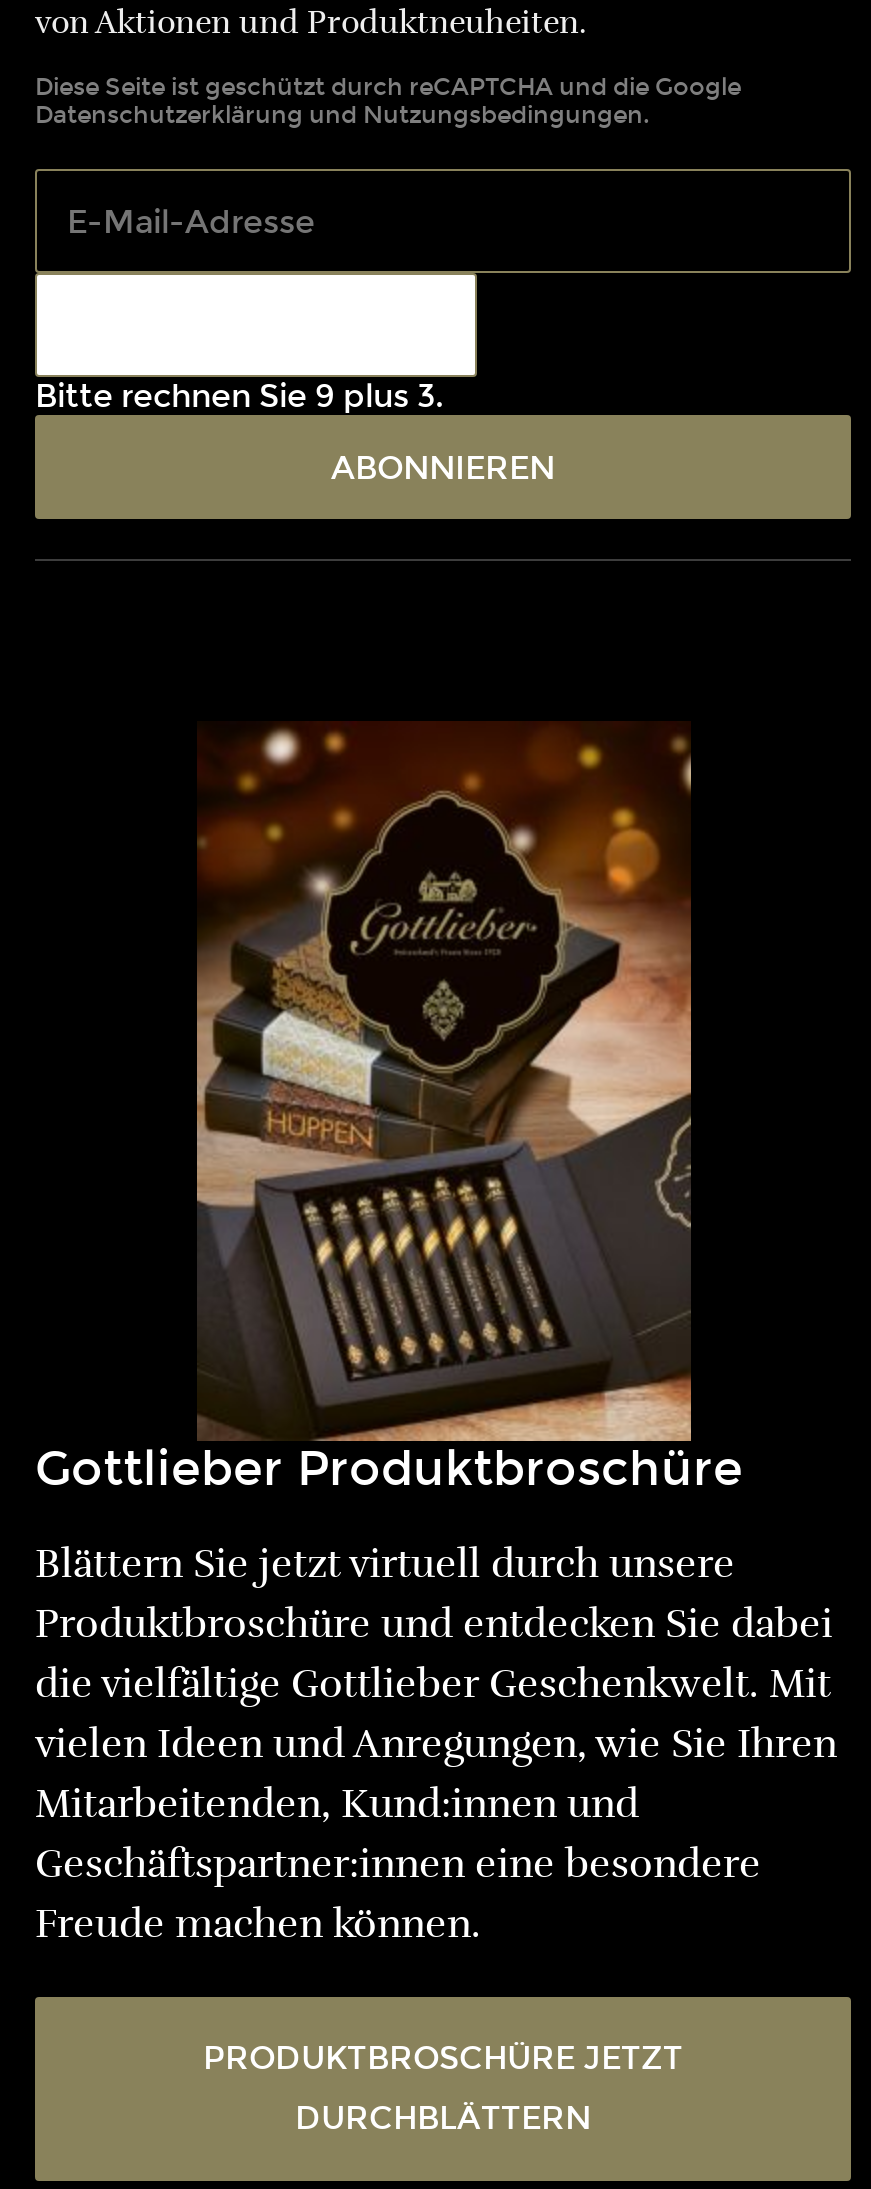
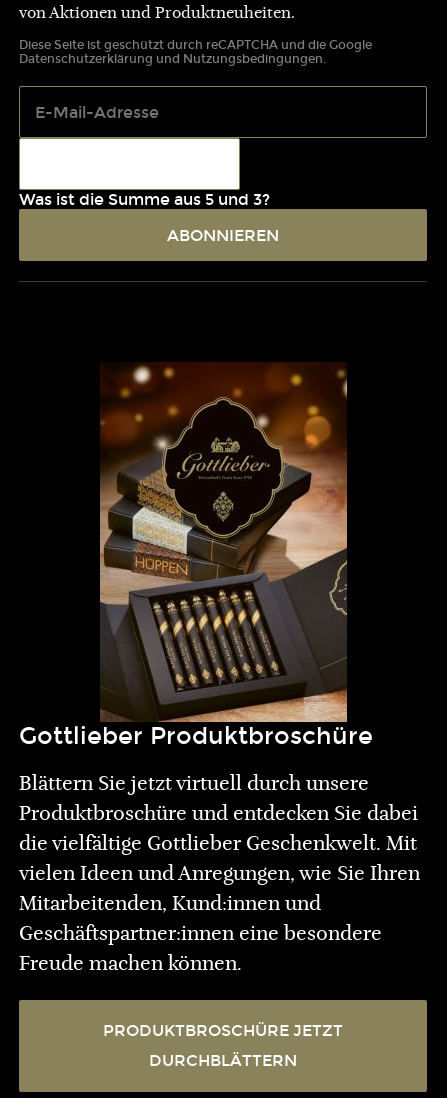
- Bitte rechnen Sie 9 plus 3.
+ Was ist die Summe aus 5 und 3?
